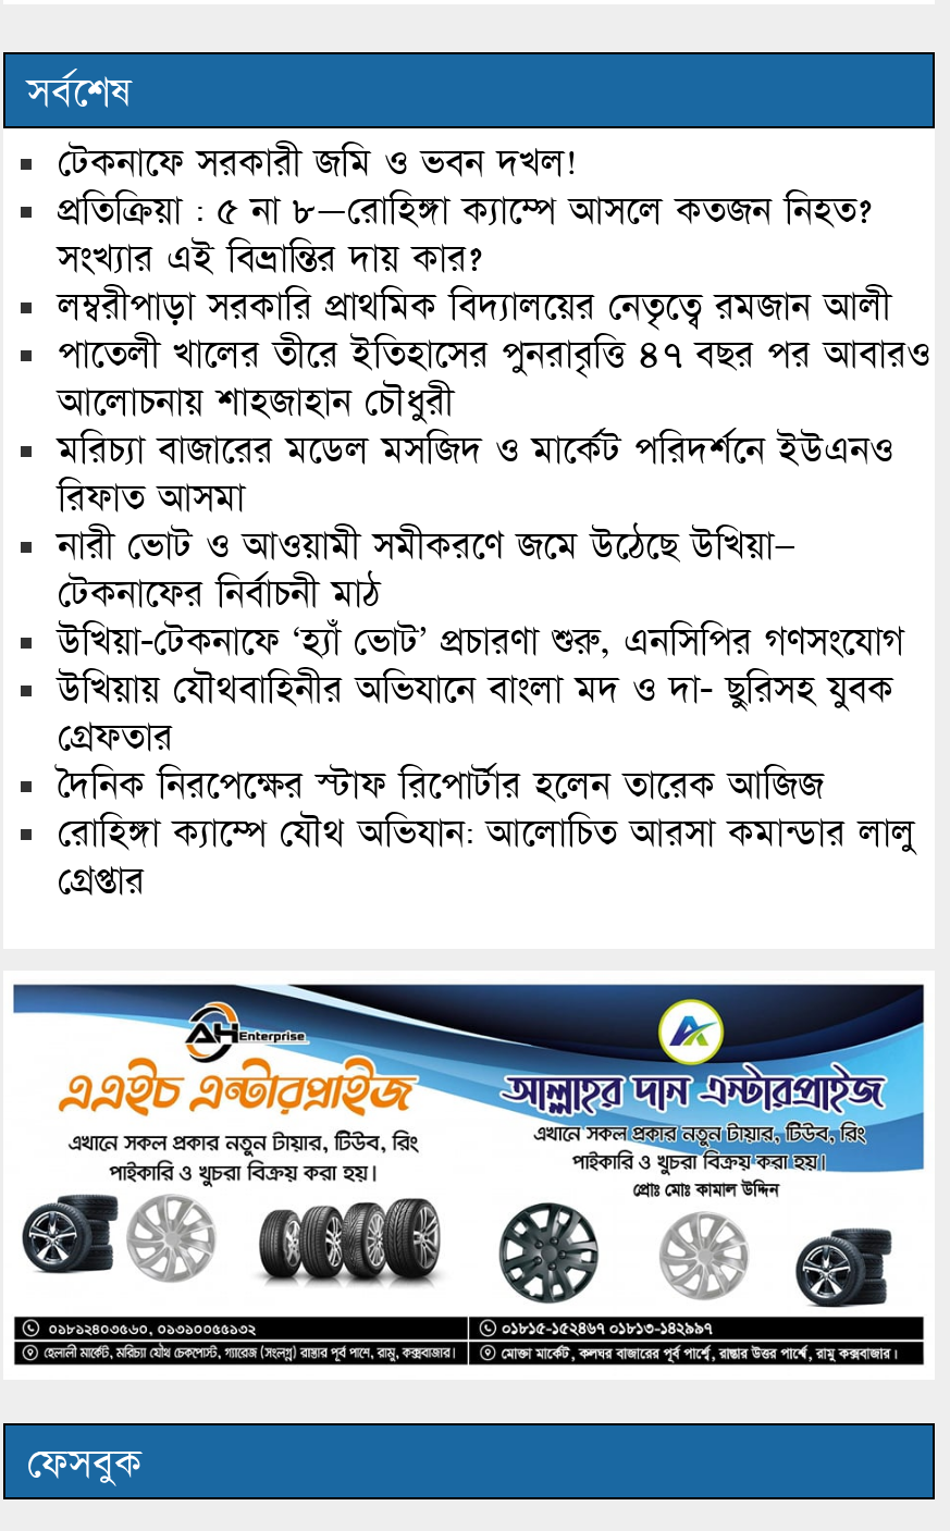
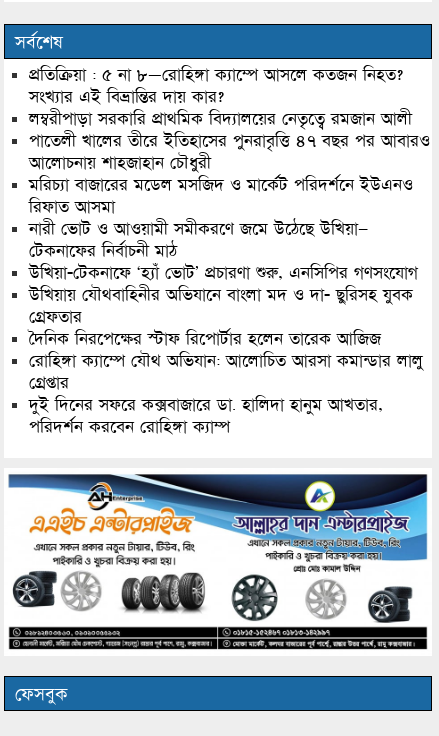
- টেকনাফে সরকারী জমি ও ভবন দখল!

moved up: প্রতিক্রিয়া : ৫ না ৮—রোহিঙ্গা ক্যাম্পে আসলে কতজন নিহত? | সংখ্যার এই বিভ্রান্তির দায় কার? | লম্বরীপাড়া সরকারি প্রাথমিক বিদ্যালয়ের নেতৃত্বে রমজান আলী | ... | রোহিঙ্গা ক্যাম্পে যৌথ অভিযান: আলোচিত আরসা কমান্ডার লালু | গ্রেপ্তার

+ দুই দিনের সফরে কক্সবাজারে ডা. হালিদা হানুম আখতার,
+ পরিদর্শন করবেন রোহিঙ্গা ক্যাম্প
